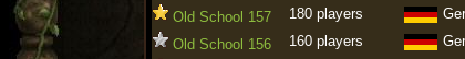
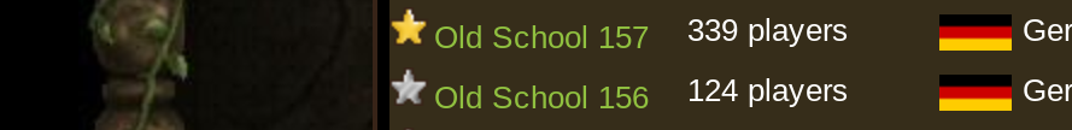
- Old School 157 180 players
+ Old School 157 339 players

- Old School 156 160 players
+ Old School 156 124 players
